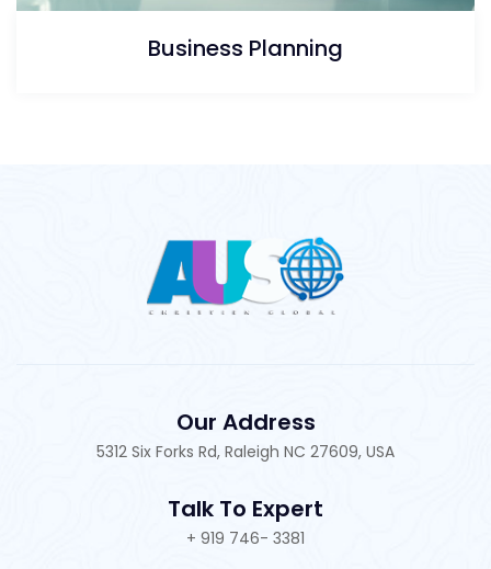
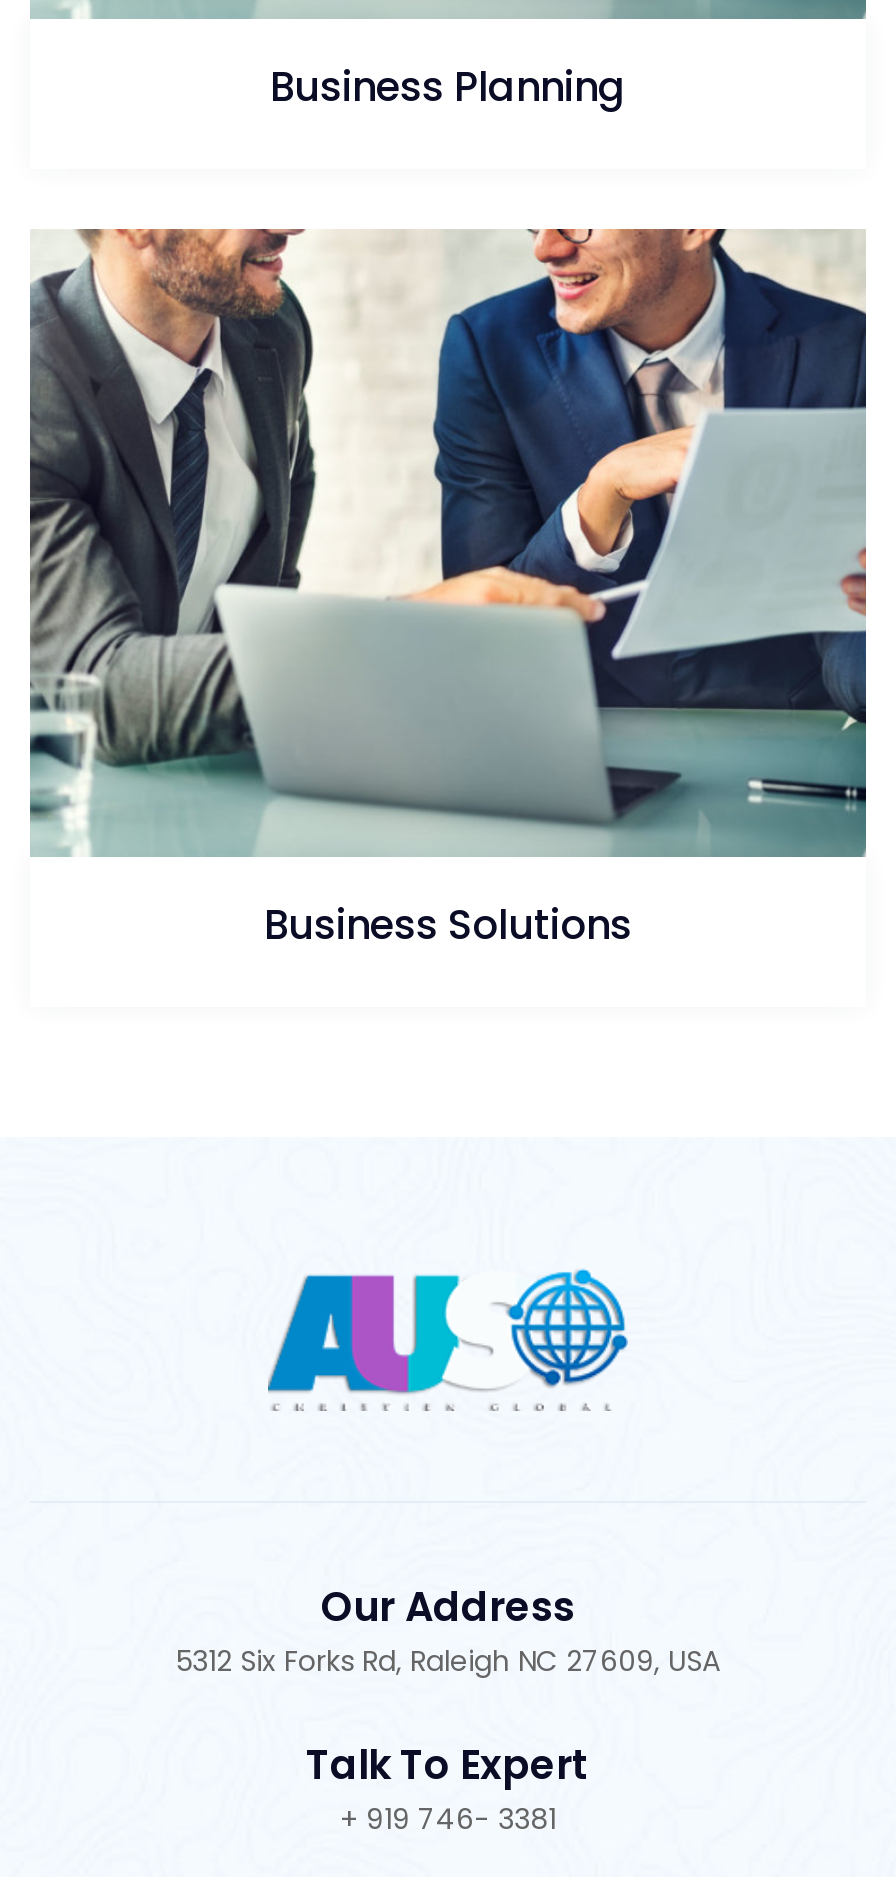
+ [image]
+ Business Solutions
